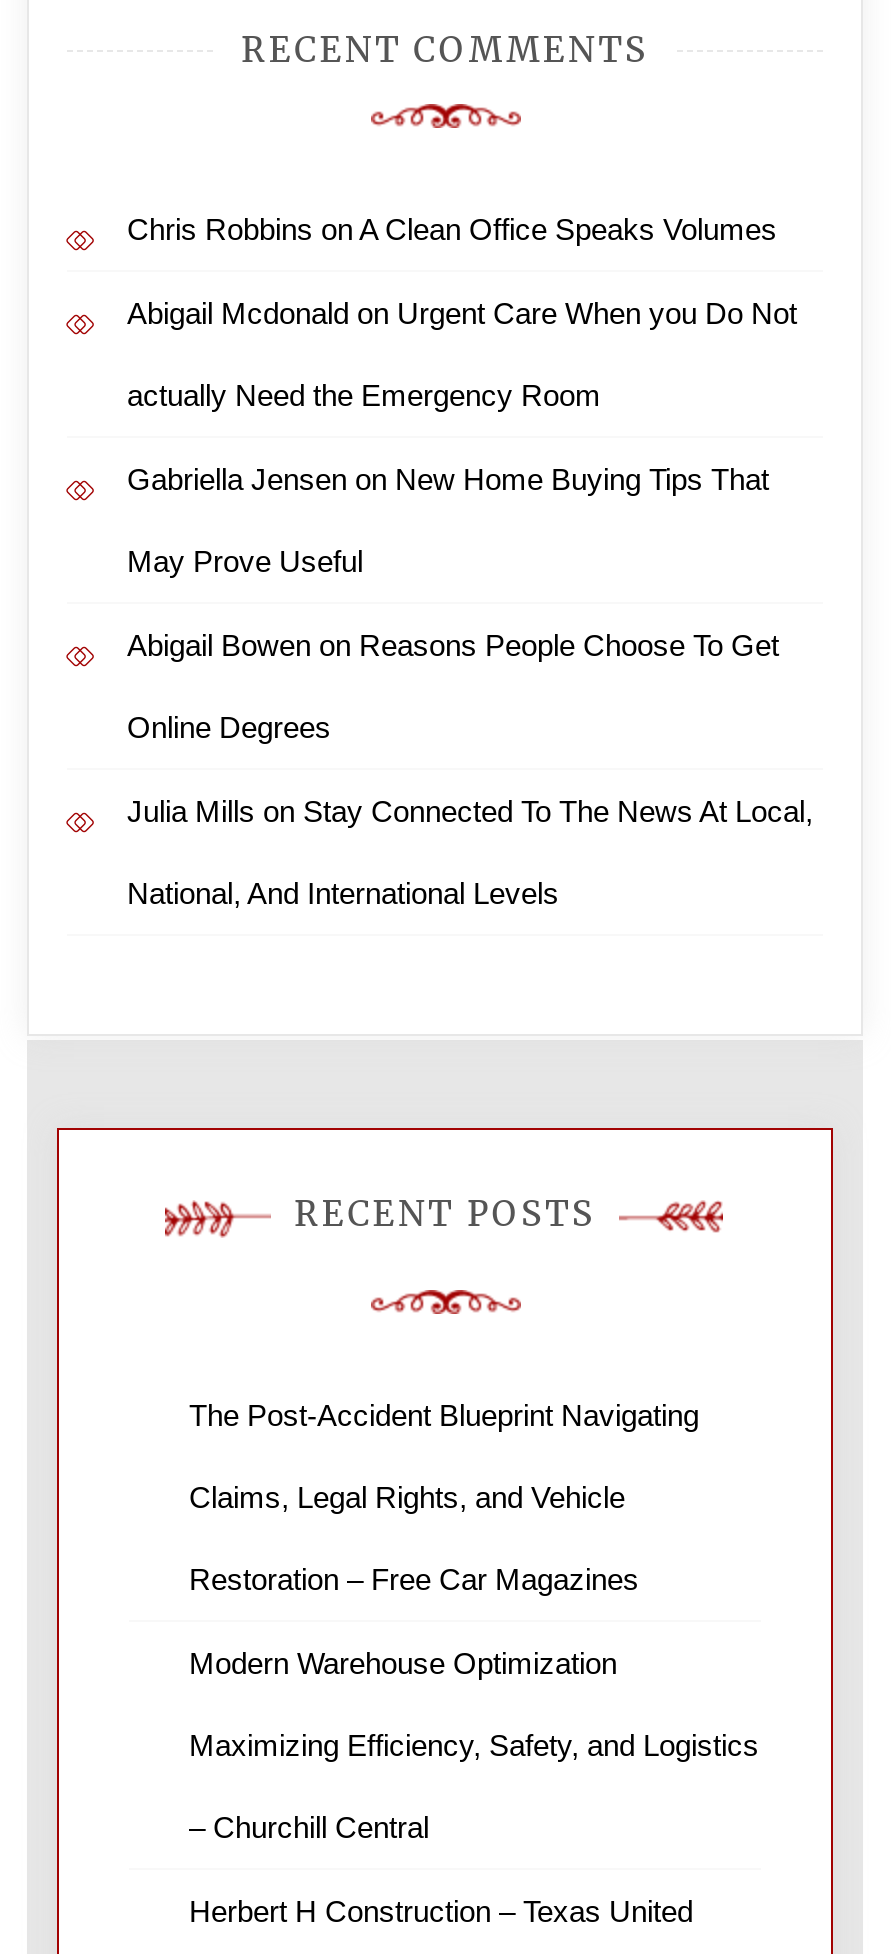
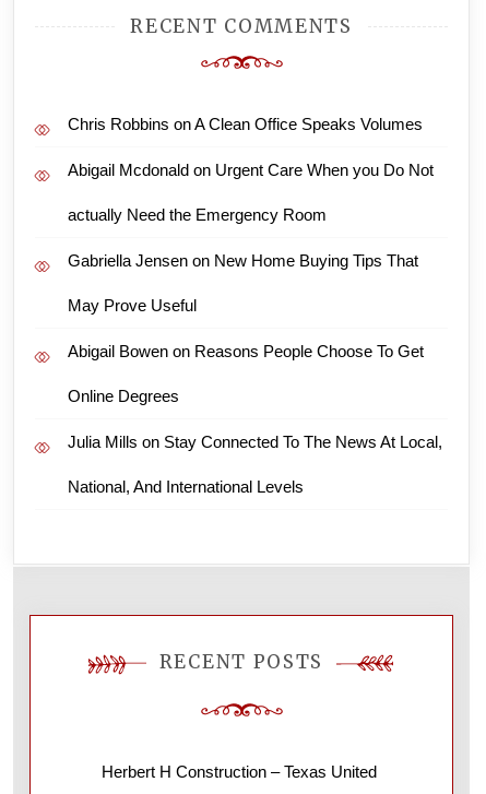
- The Post-Accident Blueprint Navigating
- Claims, Legal Rights, and Vehicle
- Restoration – Free Car Magazines
- Modern Warehouse Optimization
- Maximizing Efficiency, Safety, and Logistics
- – Churchill Central
